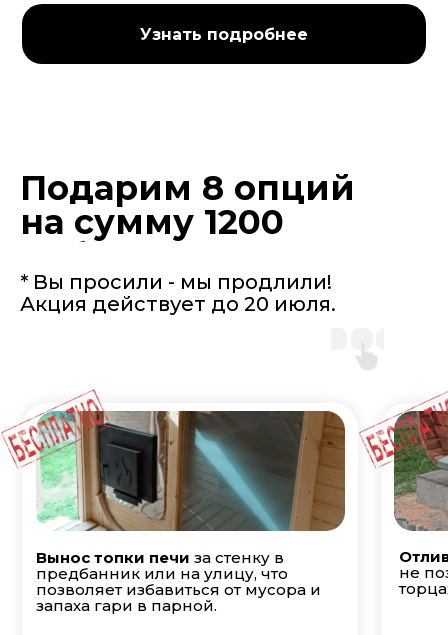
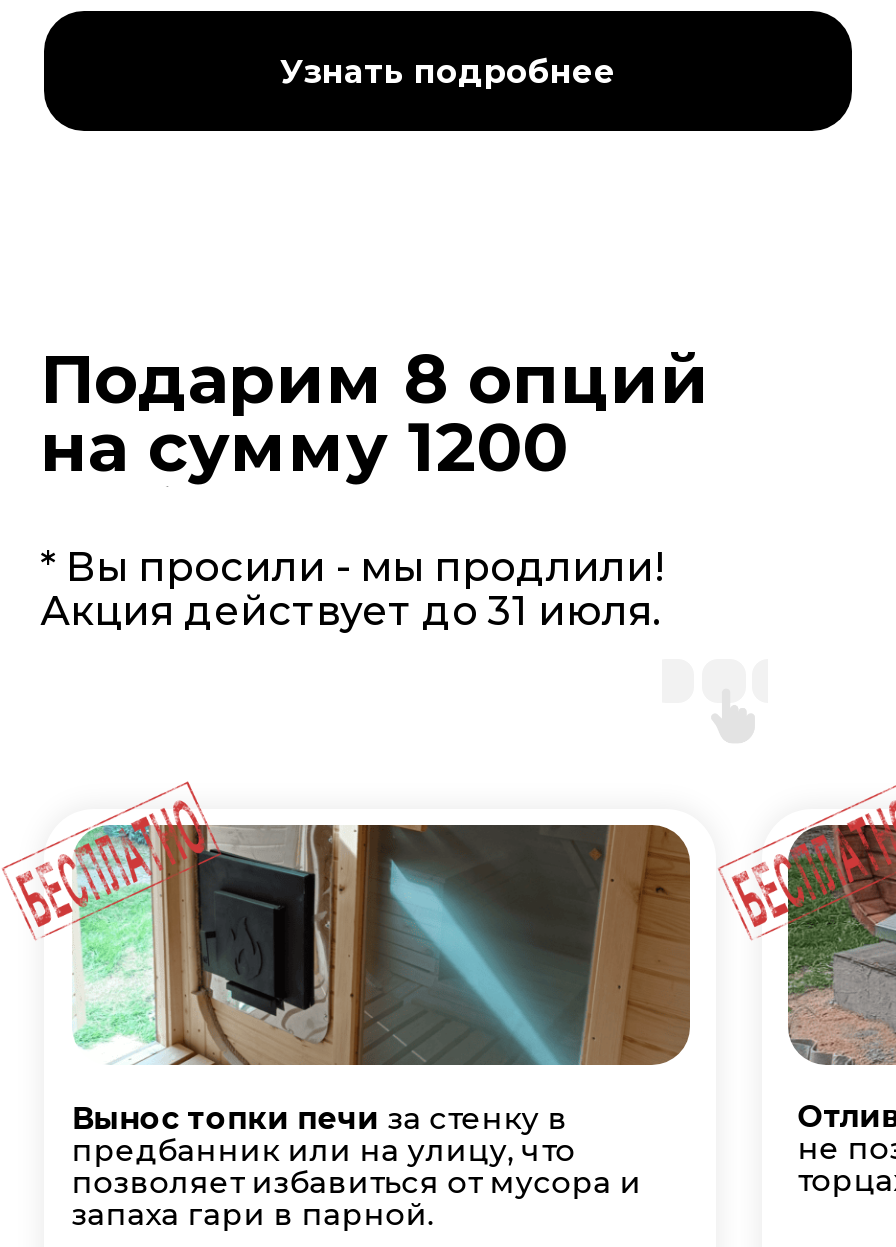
- Акция действует до 20 июля.
+ Акция действует до 31 июля.
